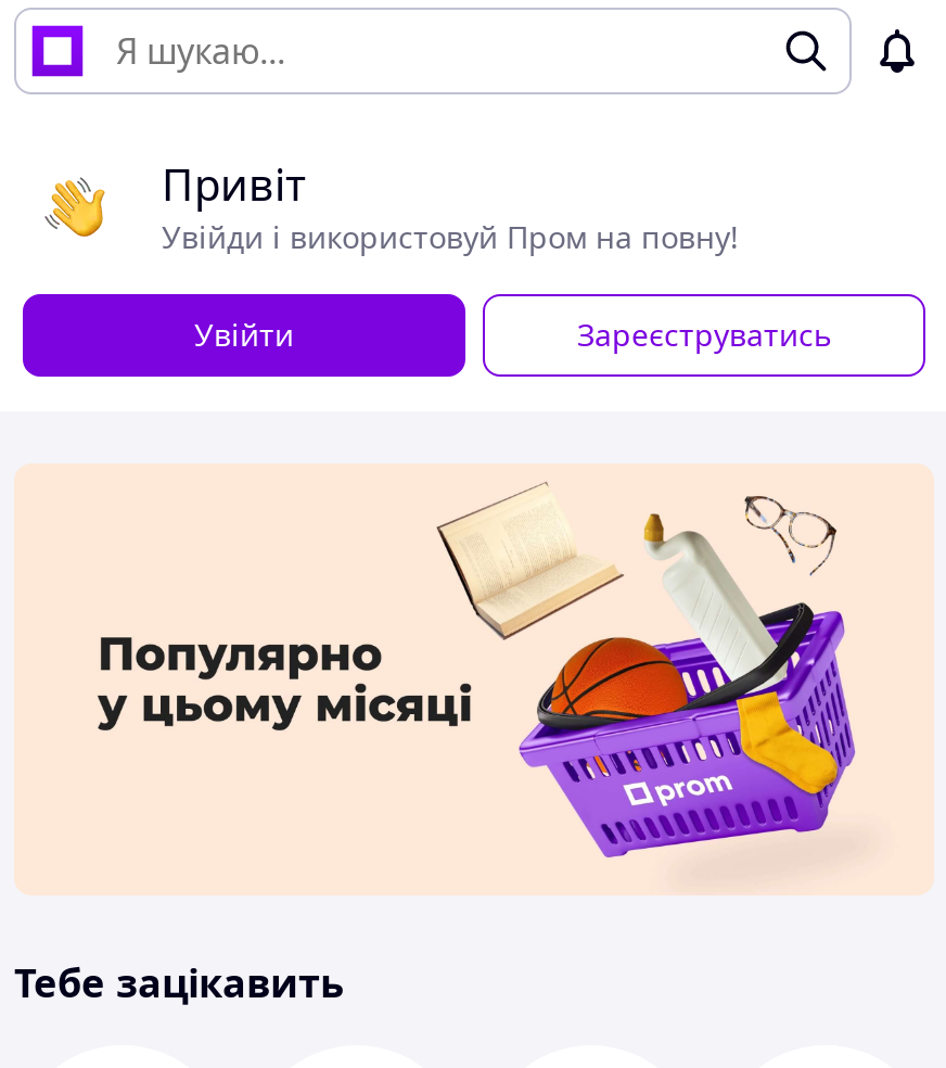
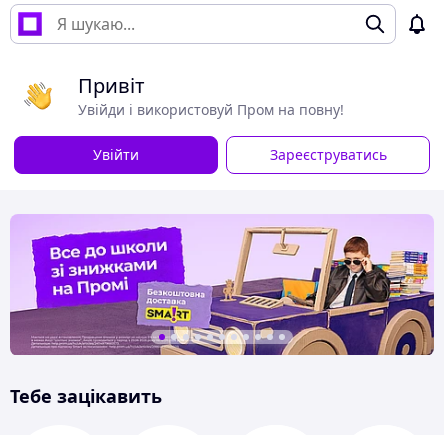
- [image]
+ [image]
